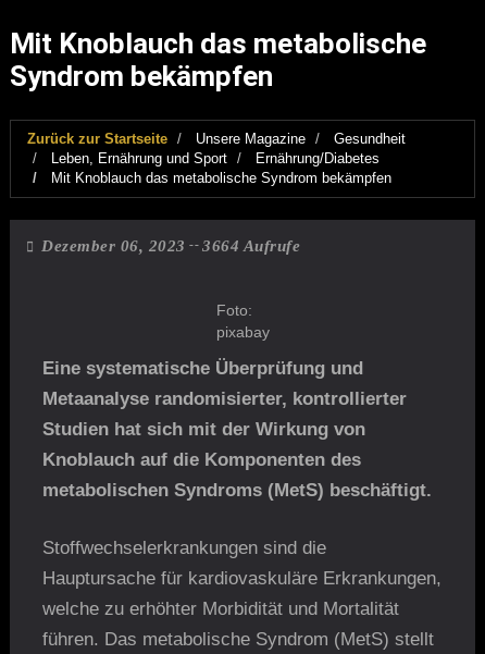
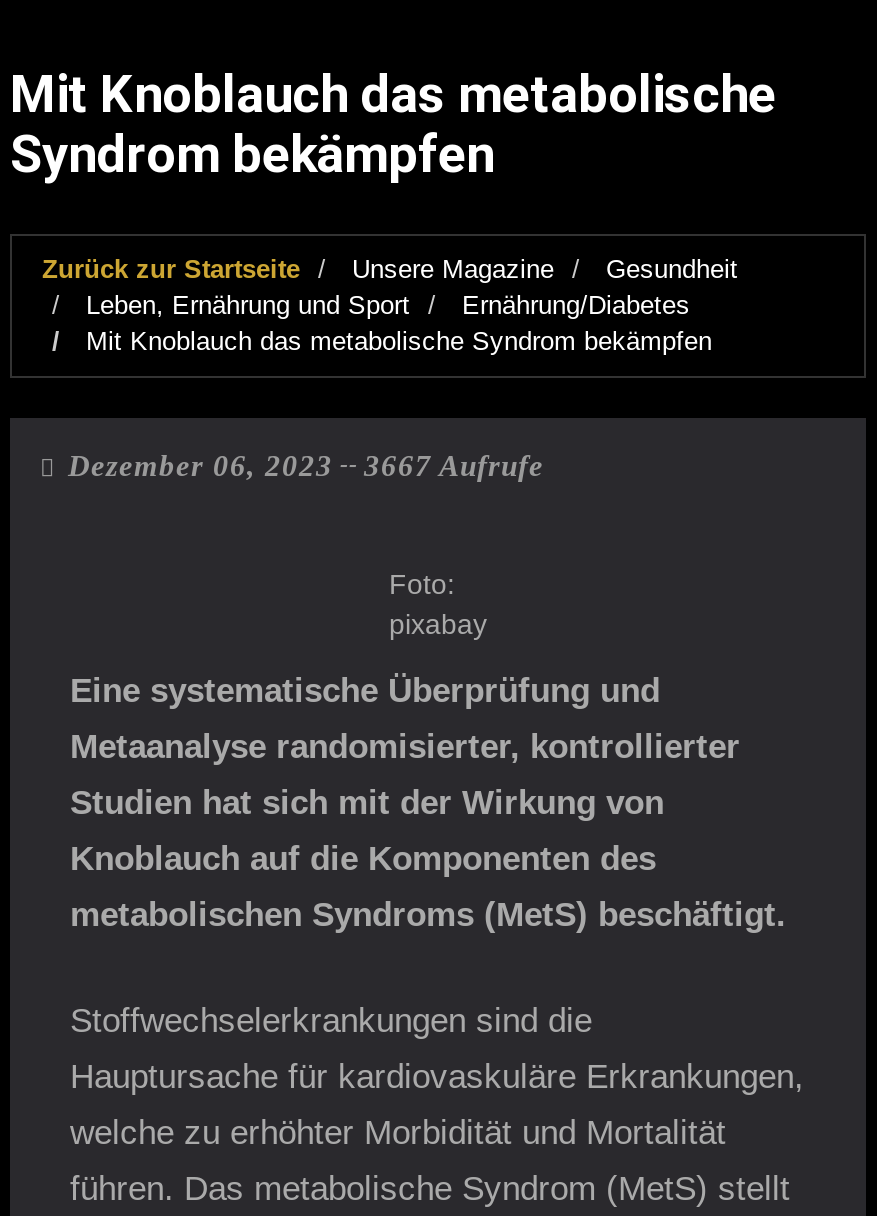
- Dezember 06, 2023 3664 Aufrufe
+ Dezember 06, 2023 3667 Aufrufe
